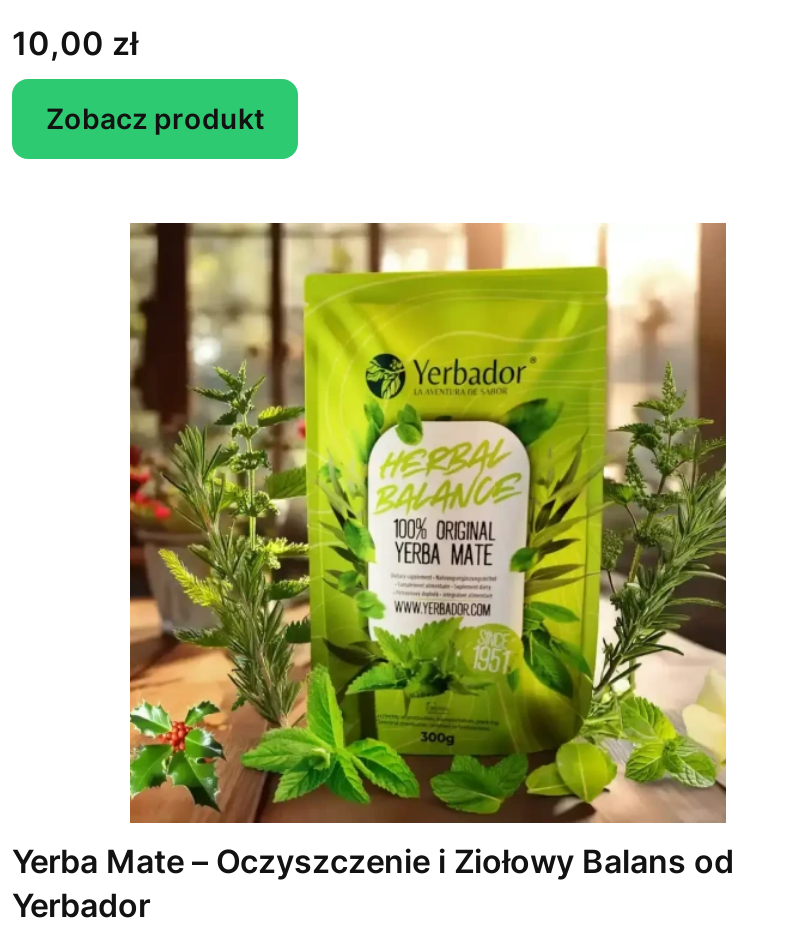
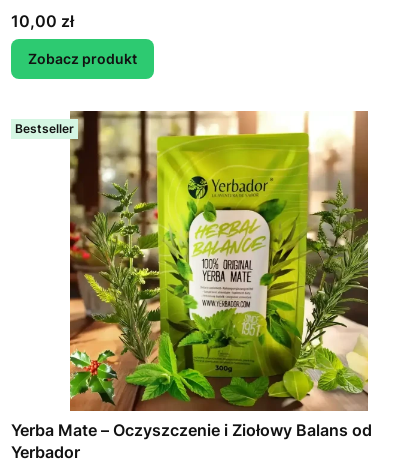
+ Bestseller
